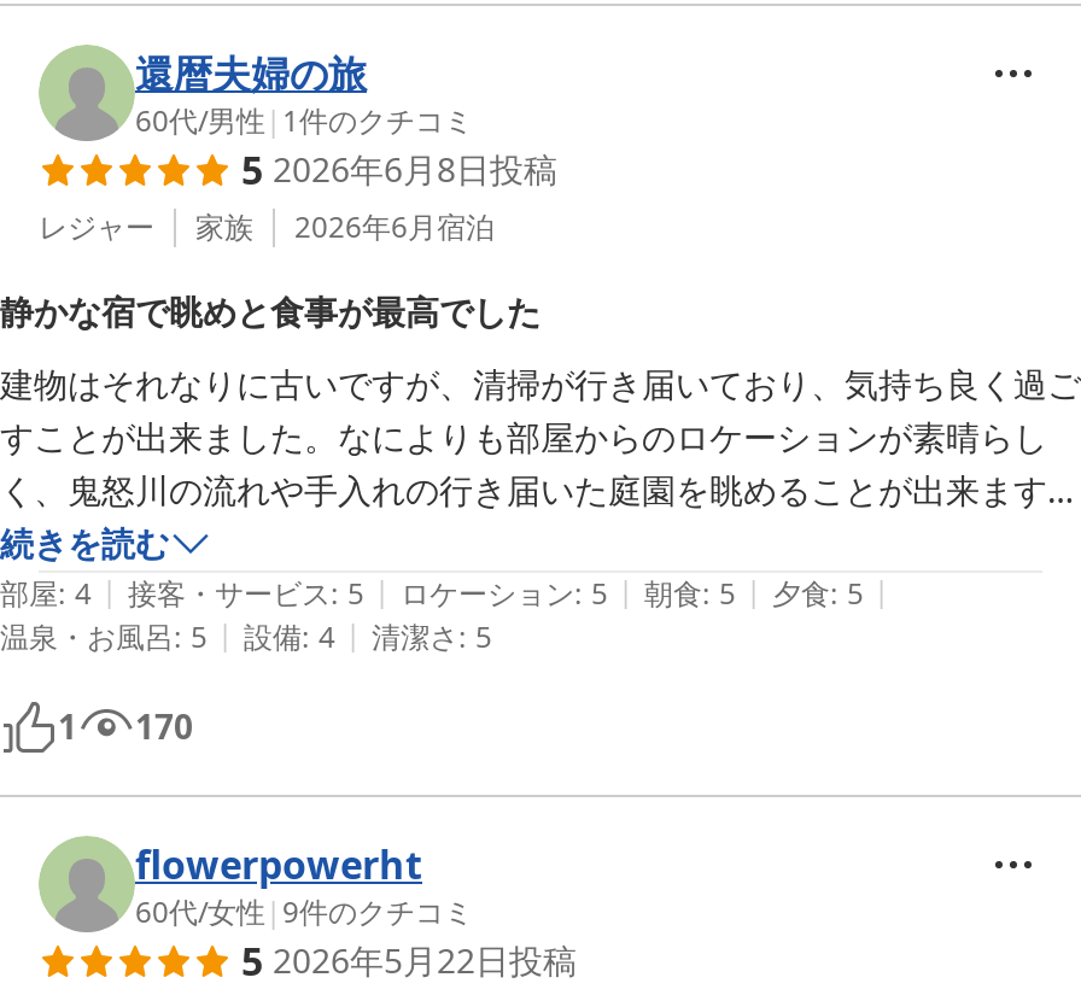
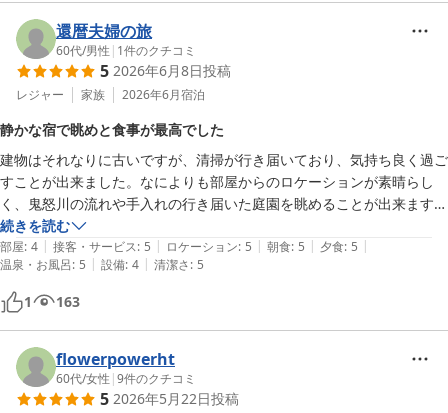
- 1 170
+ 1 163
